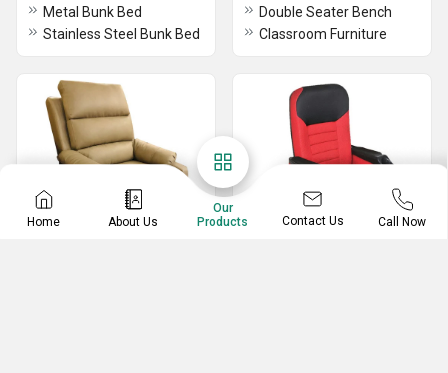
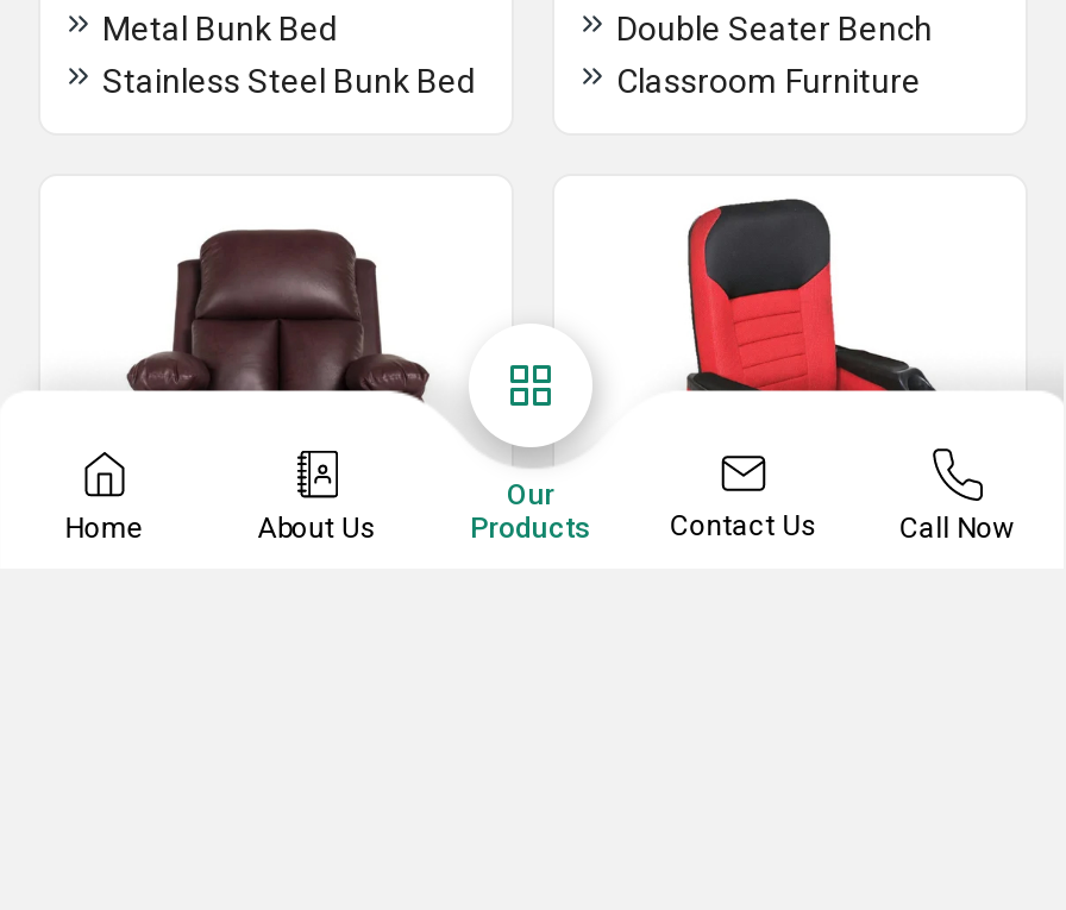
- [image]
+ [image]
